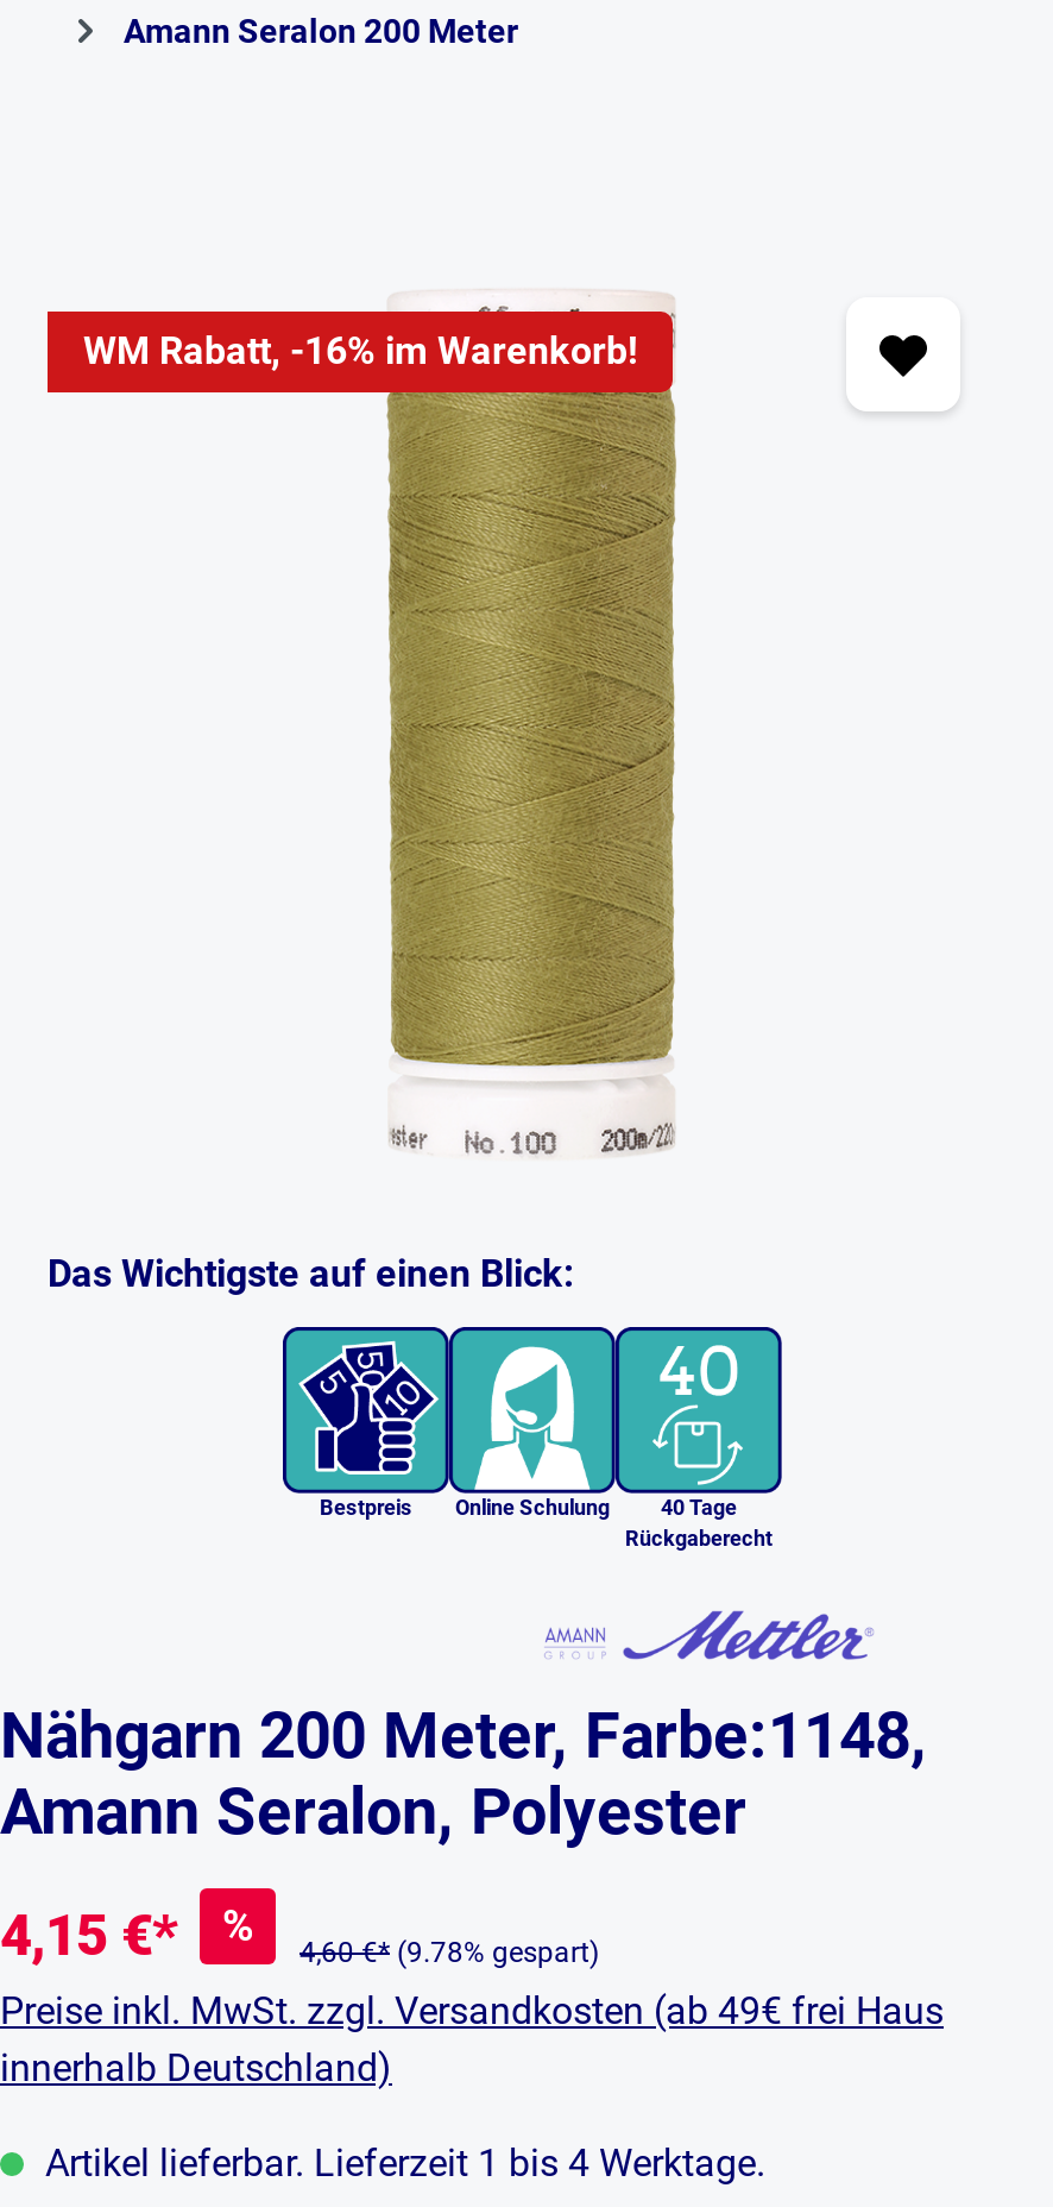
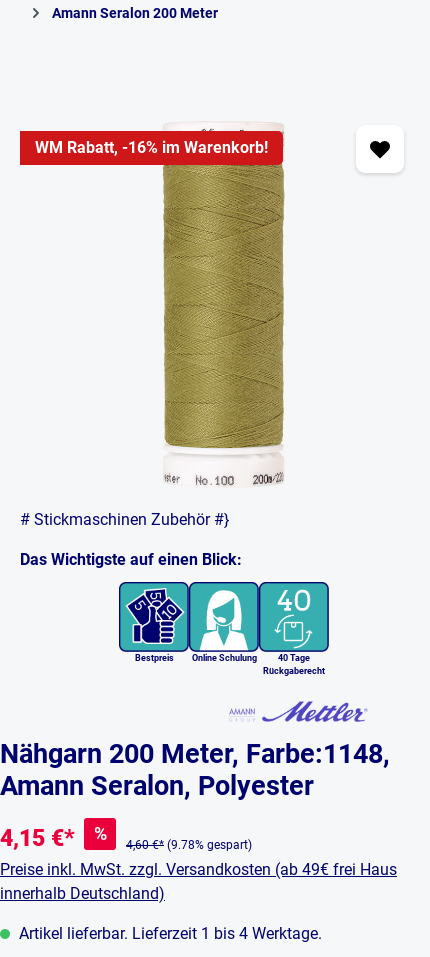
+ # Stickmaschinen Zubehör #}
